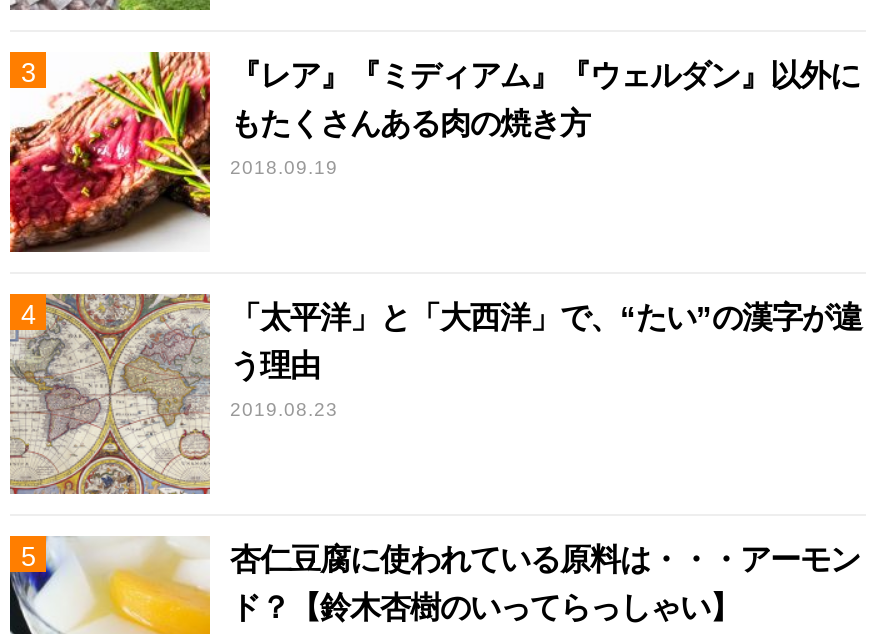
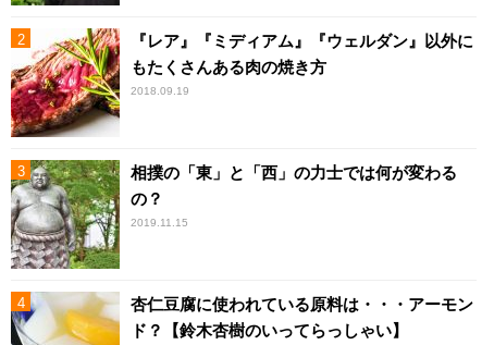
- [image]
- 「太平洋」と「大西洋」で、“たい”の漢字が違
- う理由
+ [image]
+ 相撲の「東」と「西」の力士では何が変わる
+ の？

- 2019.08.23
+ 2019.11.15
